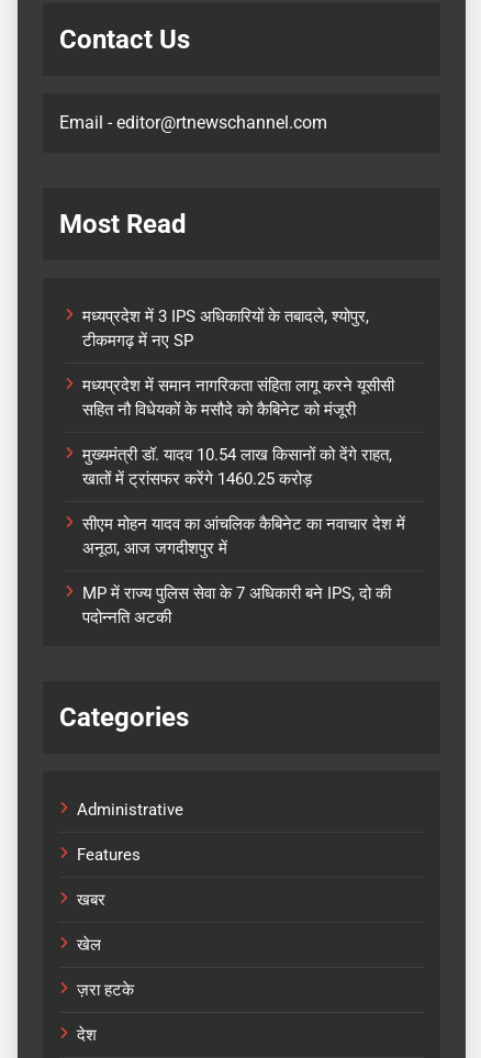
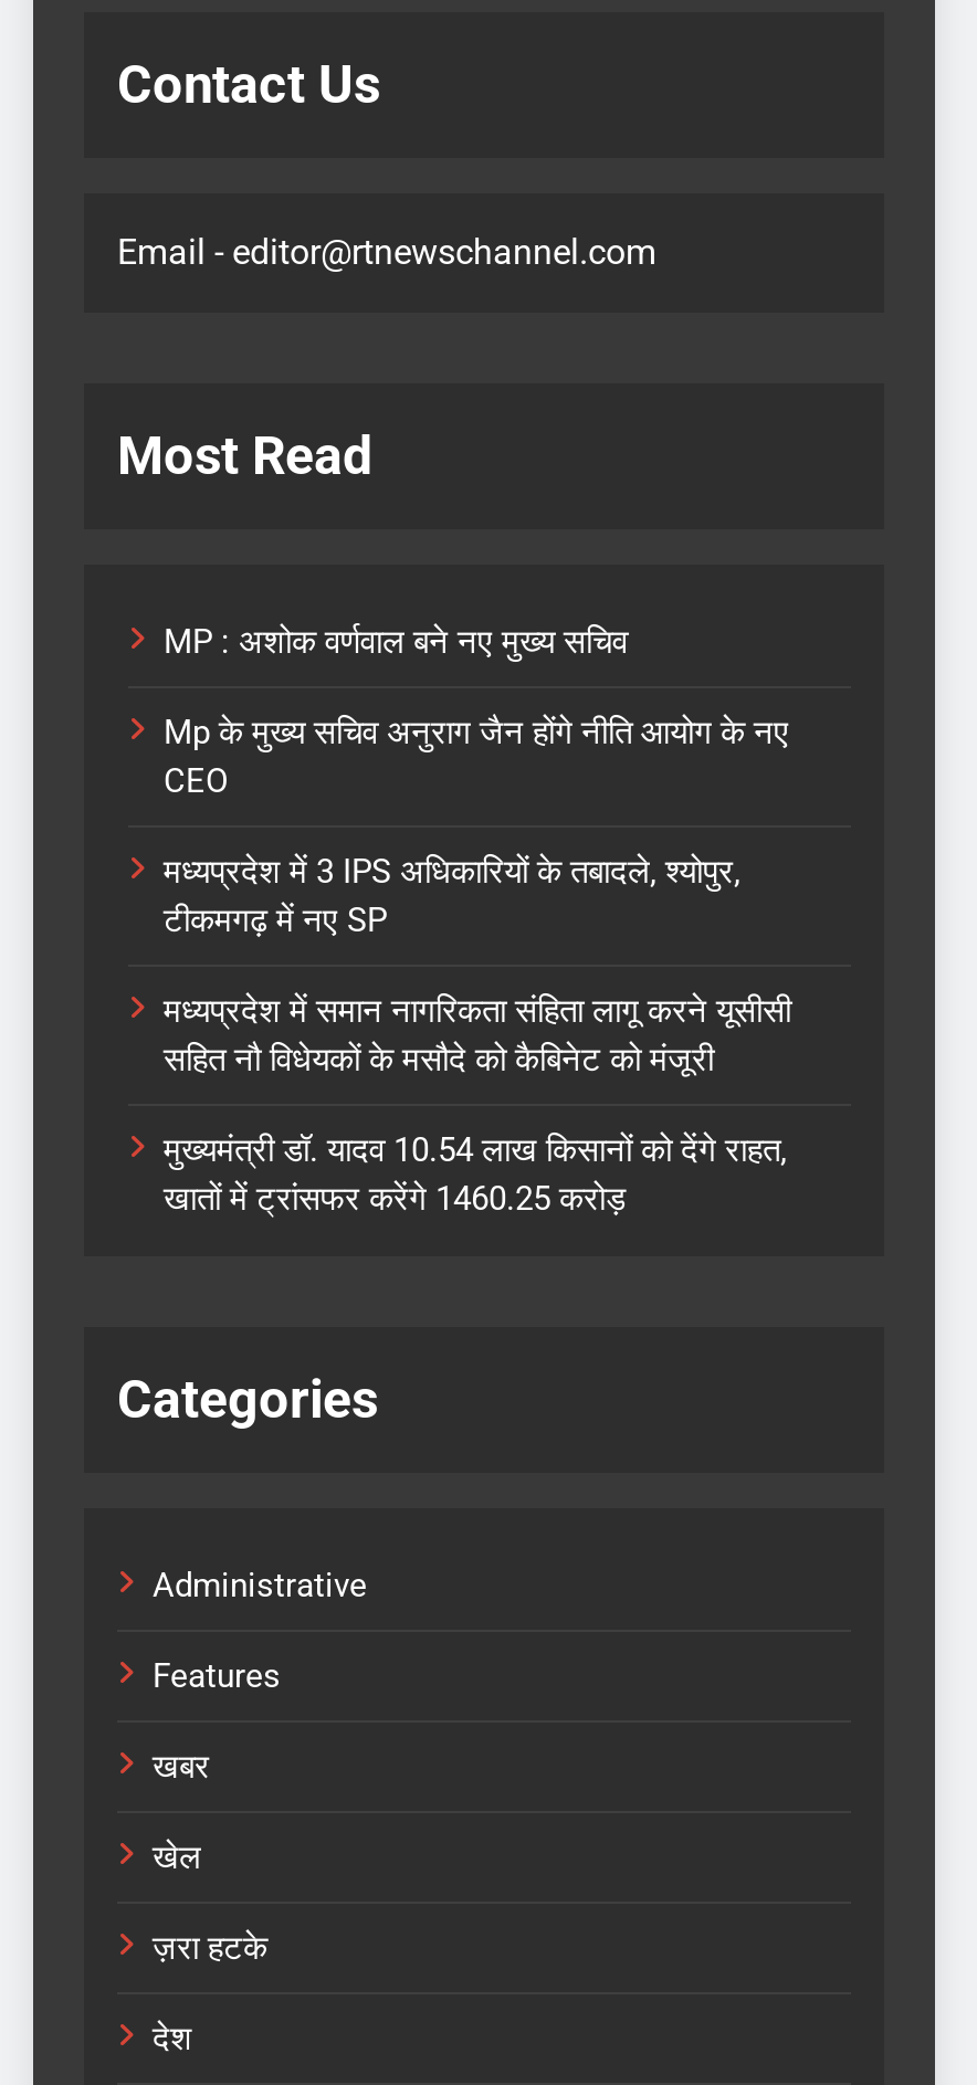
+ MP : अशोक वर्णवाल बने नए मुख्य सचिव
+ Mp के मुख्य सचिव अनुराग जैन होंगे नीति आयोग के नए
+ CEO

moved down: मध्यप्रदेश में 3 IPS अधिकारियों के तबादले, श्योपुर, | टीकमगढ़ में नए SP | मध्यप्रदेश में समान नागरिकता संहिता लागू करने यूसीसी | सहित नौ विधेयकों के मसौदे को कैबिनेट को मंजूरी | मुख्यमंत्री डॉ. यादव 10.54 लाख किसानों को देंगे राहत, | खातों में ट्रांसफर करेंगे 1460.25 करोड़

- सीएम मोहन यादव का आंचलिक कैबिनेट का नवाचार देश में
- अनूठा, आज जगदीशपुर में
- MP में राज्य पुलिस सेवा के 7 अधिकारी बने IPS, दो की
- पदोन्नति अटकी
